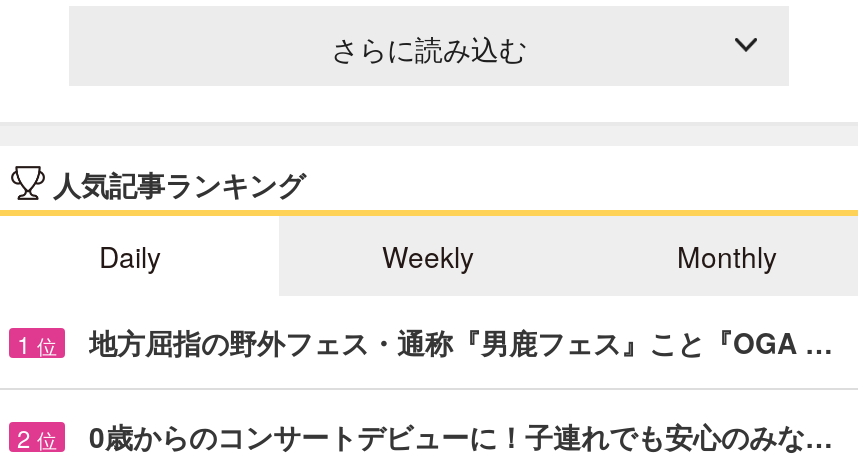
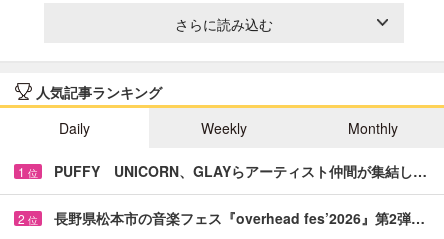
- 地方屈指の野外フェス・通称『男鹿フェス』こと『OGA …
+ PUFFY UNICORN、GLAYらアーティスト仲間が集結し…

- 0歳からのコンサートデビューに！子連れでも安心のみな…
+ 長野県松本市の音楽フェス『overhead fes’2026』第2弾…
